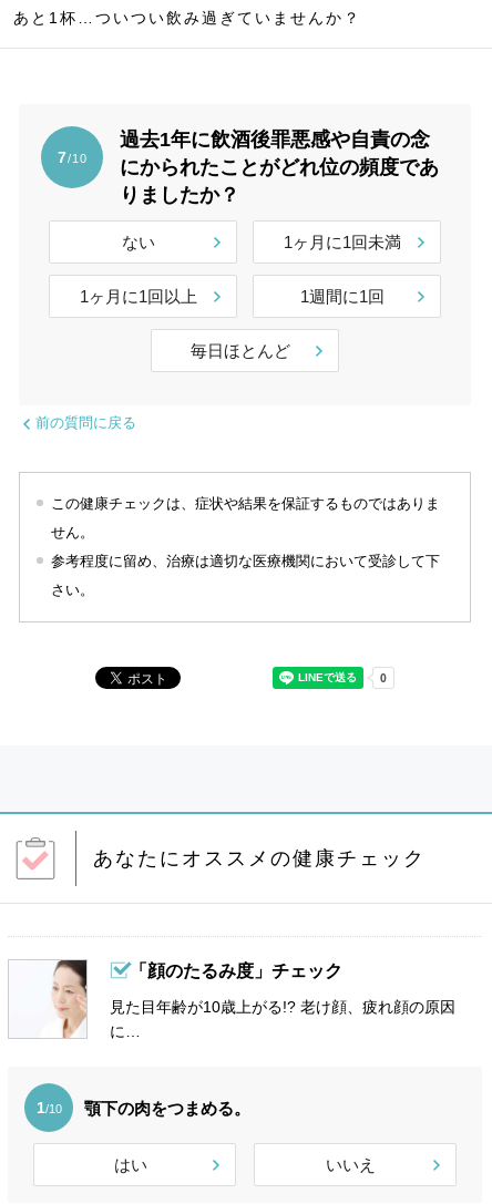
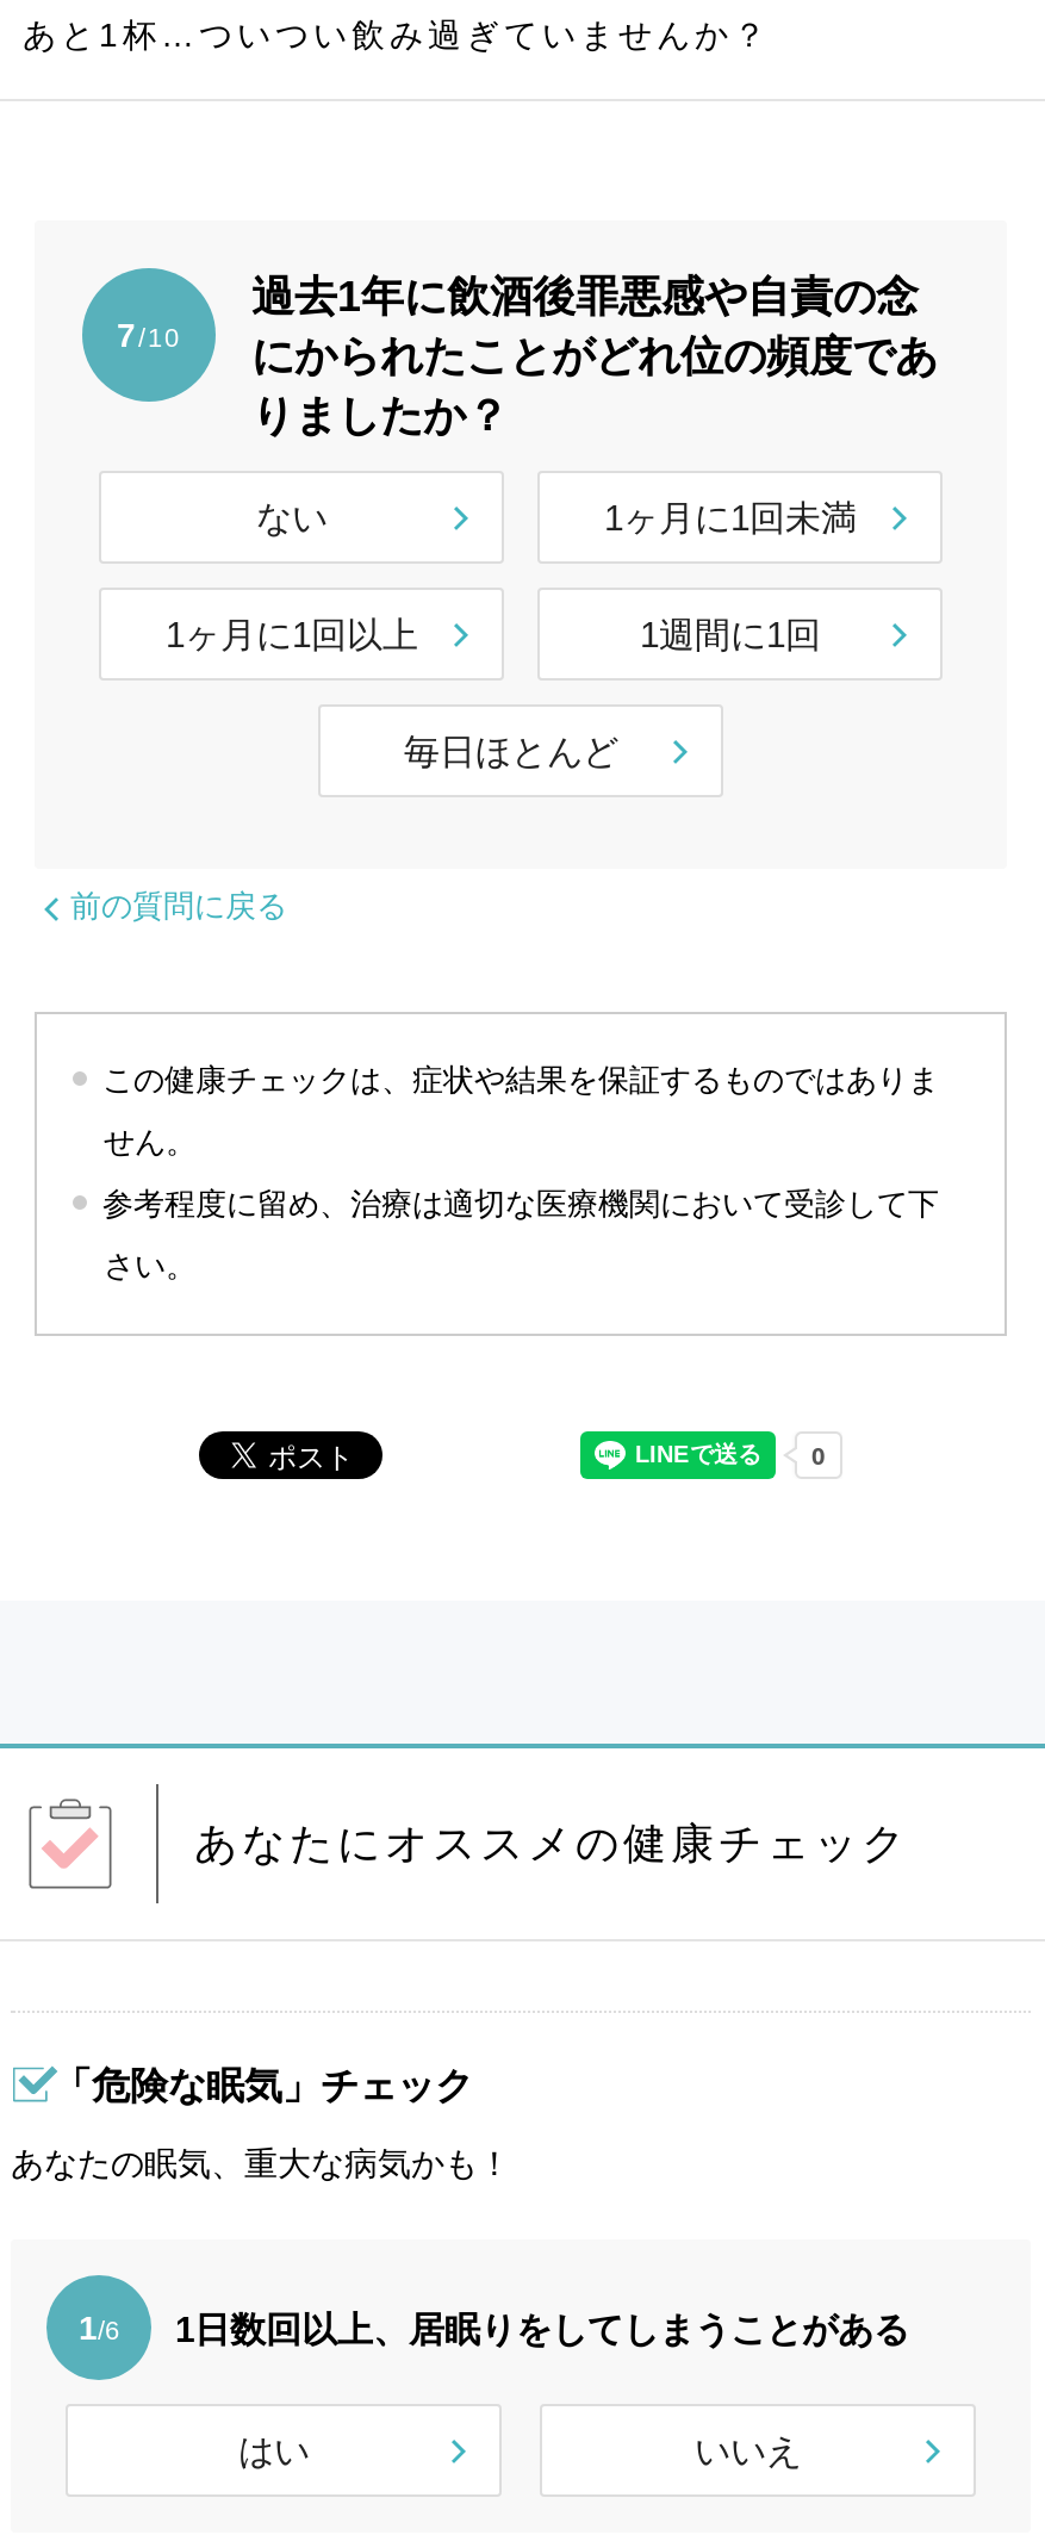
- 「顔のたるみ度」チェック
+ 「危険な眠気」チェック

- 見た目年齢が10歳上がる!? 老け顔、疲れ顔の原因
- に…
+ あなたの眠気、重大な病気かも！

- 1/10
- 顎下の肉をつまめる。
+ 1/6
+ 1日数回以上、居眠りをしてしまうことがある
